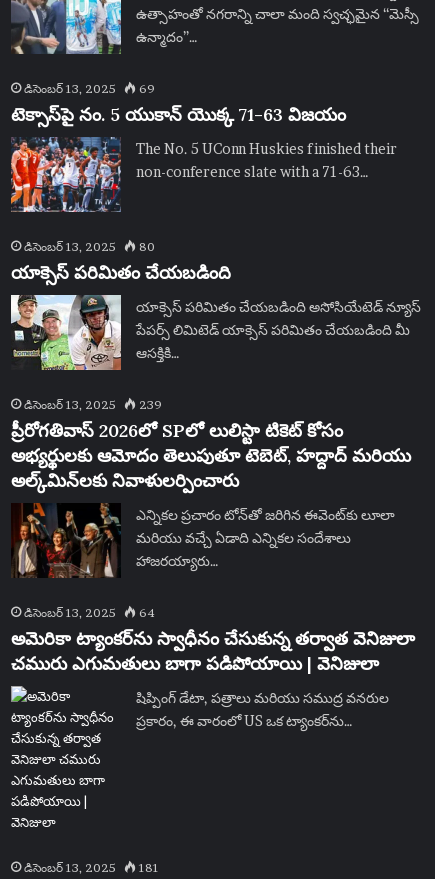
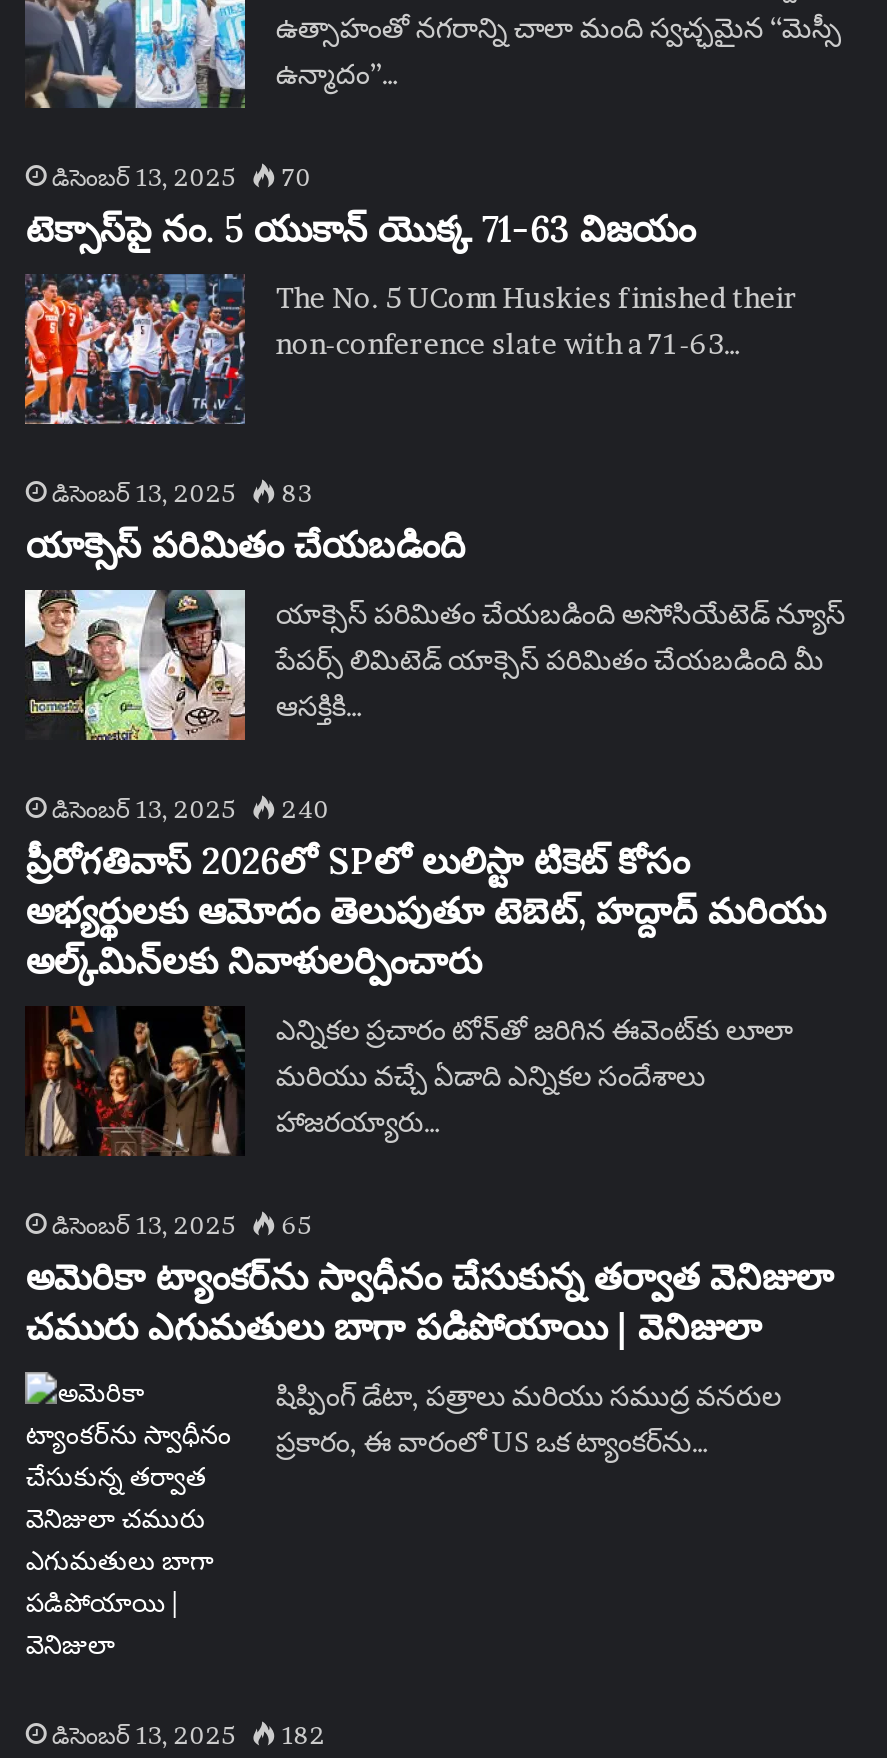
- డిసెంబర్ 13, 2025 69
+ డిసెంబర్ 13, 2025 70

- డిసెంబర్ 13, 2025 80
+ డిసెంబర్ 13, 2025 83

- డిసెంబర్ 13, 2025 239
+ డిసెంబర్ 13, 2025 240

- డిసెంబర్ 13, 2025 64
+ డిసెంబర్ 13, 2025 65

- డిసెంబర్ 13, 2025 181
+ డిసెంబర్ 13, 2025 182
